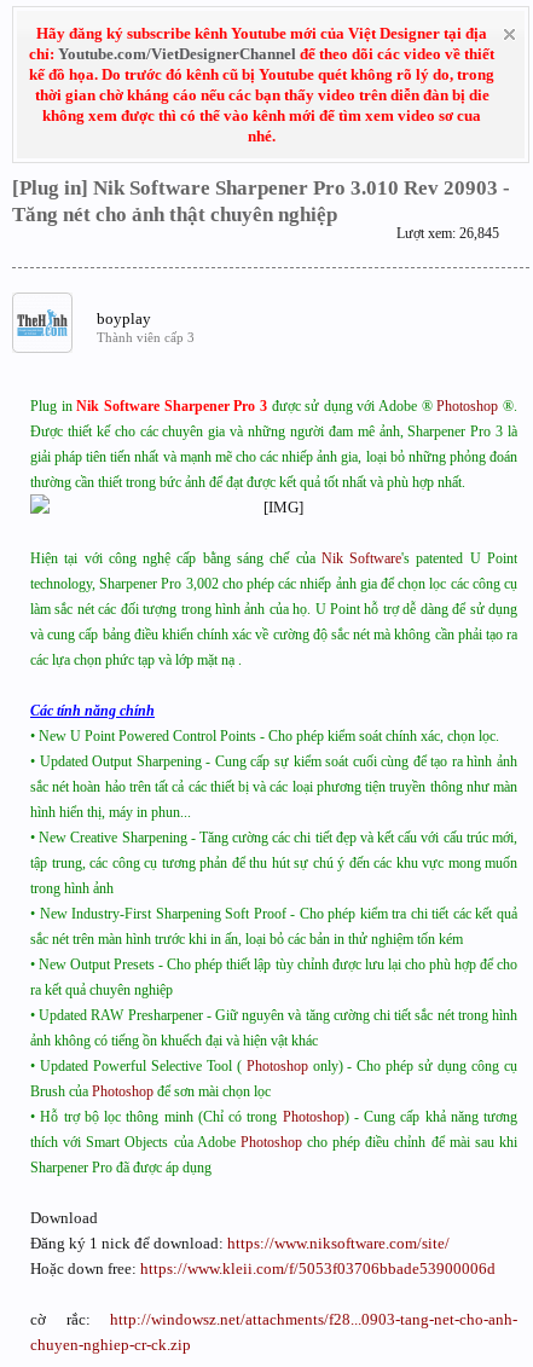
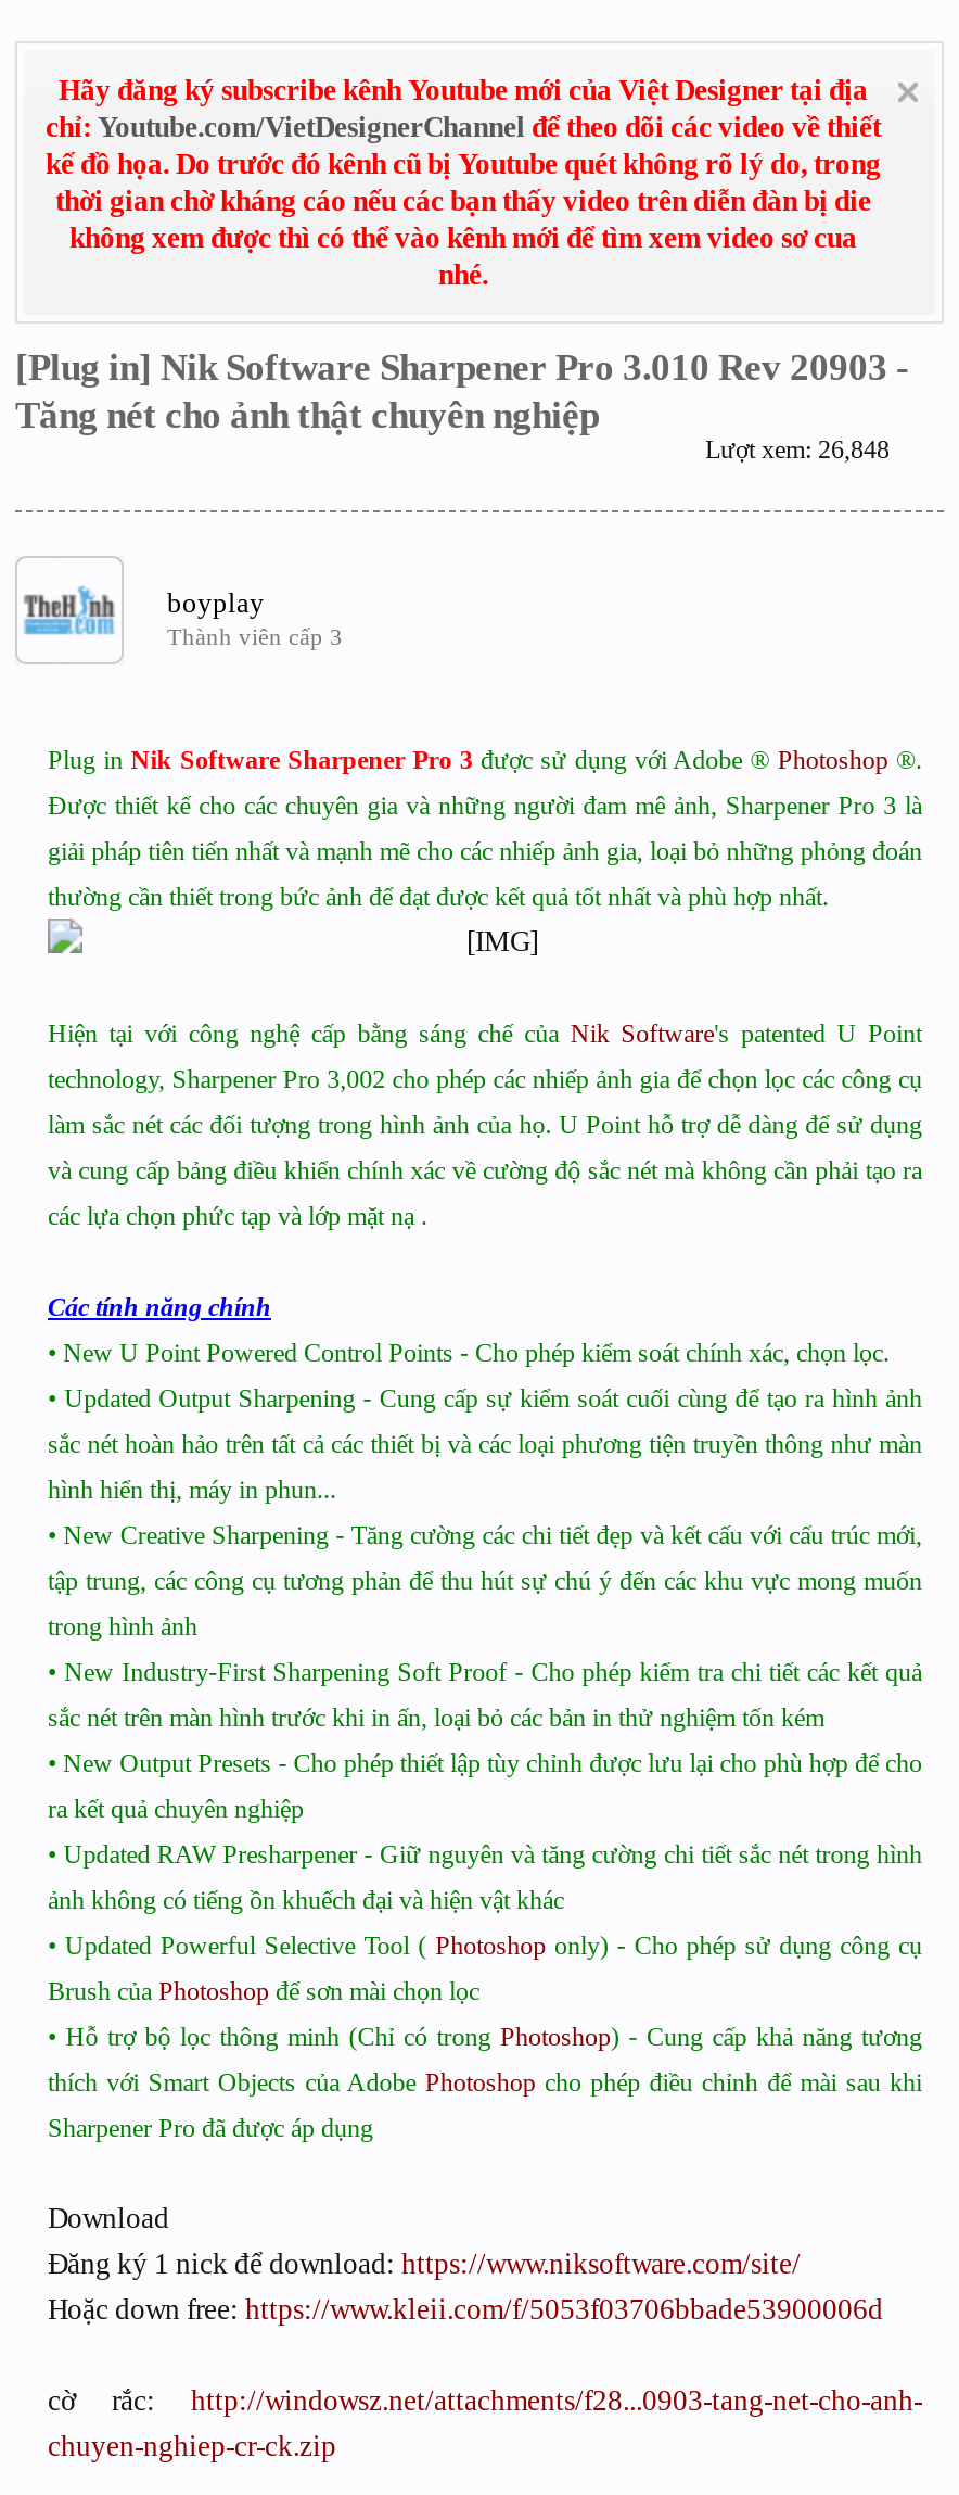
- Lượt xem: 26,845
+ Lượt xem: 26,848
